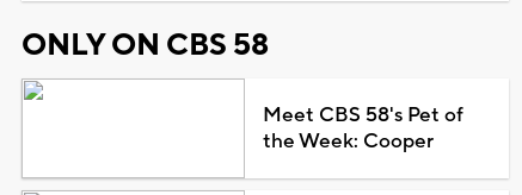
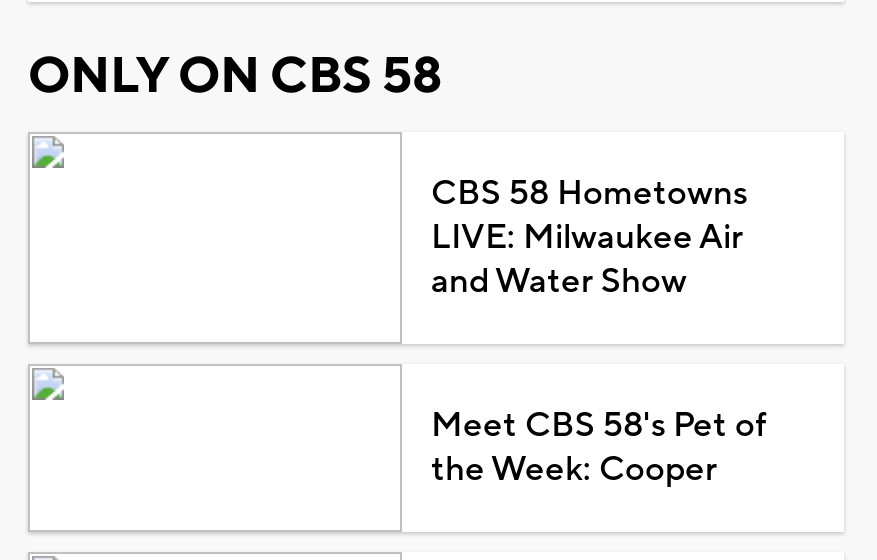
+ CBS 58 Hometowns
+ LIVE: Milwaukee Air
+ and Water Show
